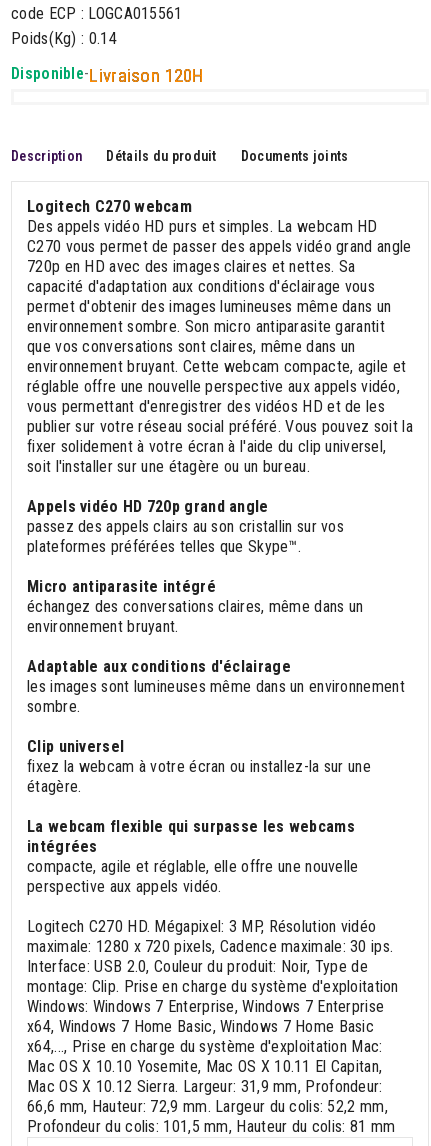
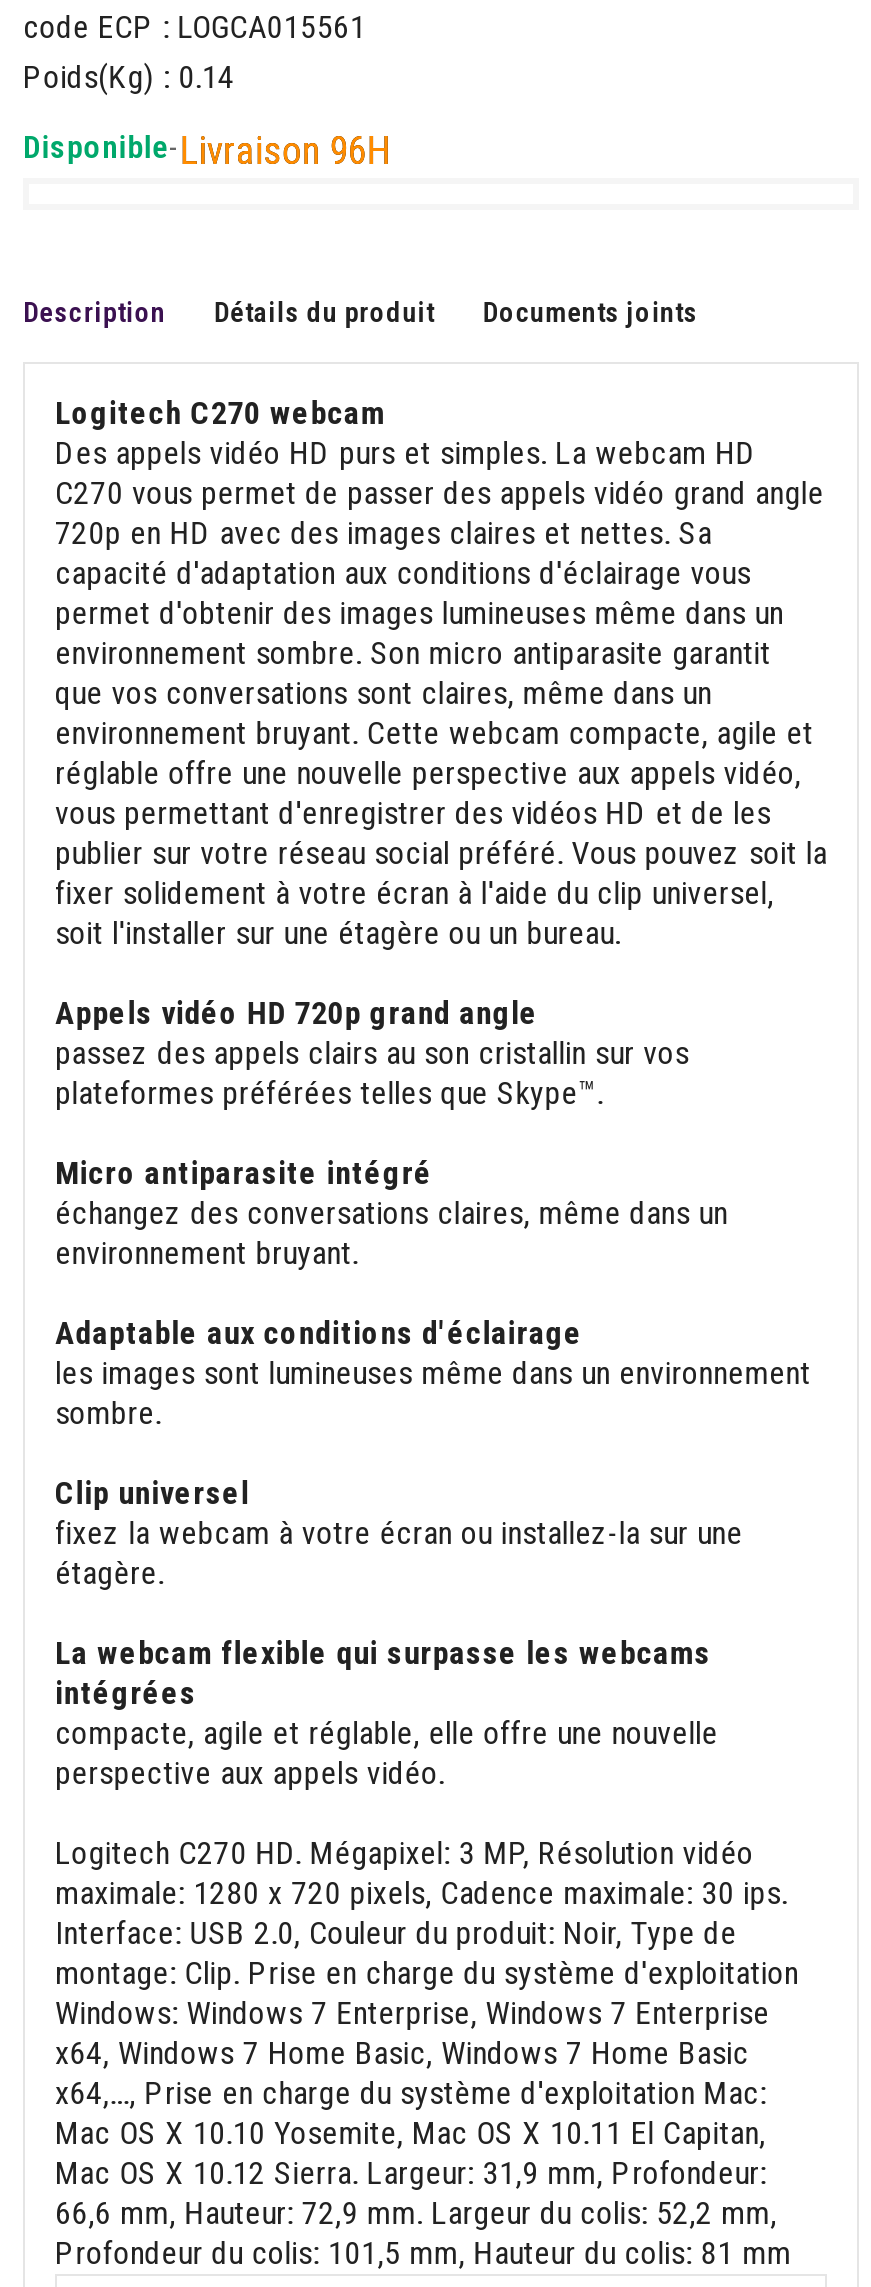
- Disponible-Livraison 120H
+ Disponible-Livraison 96H
